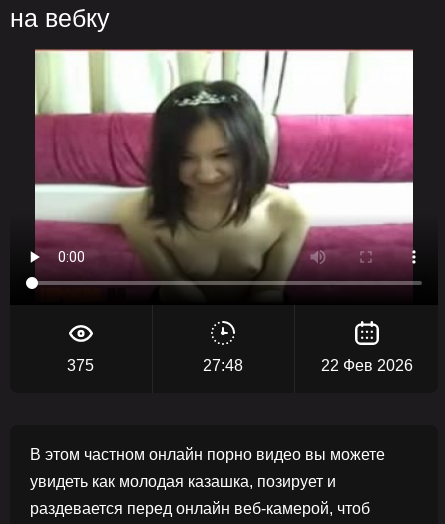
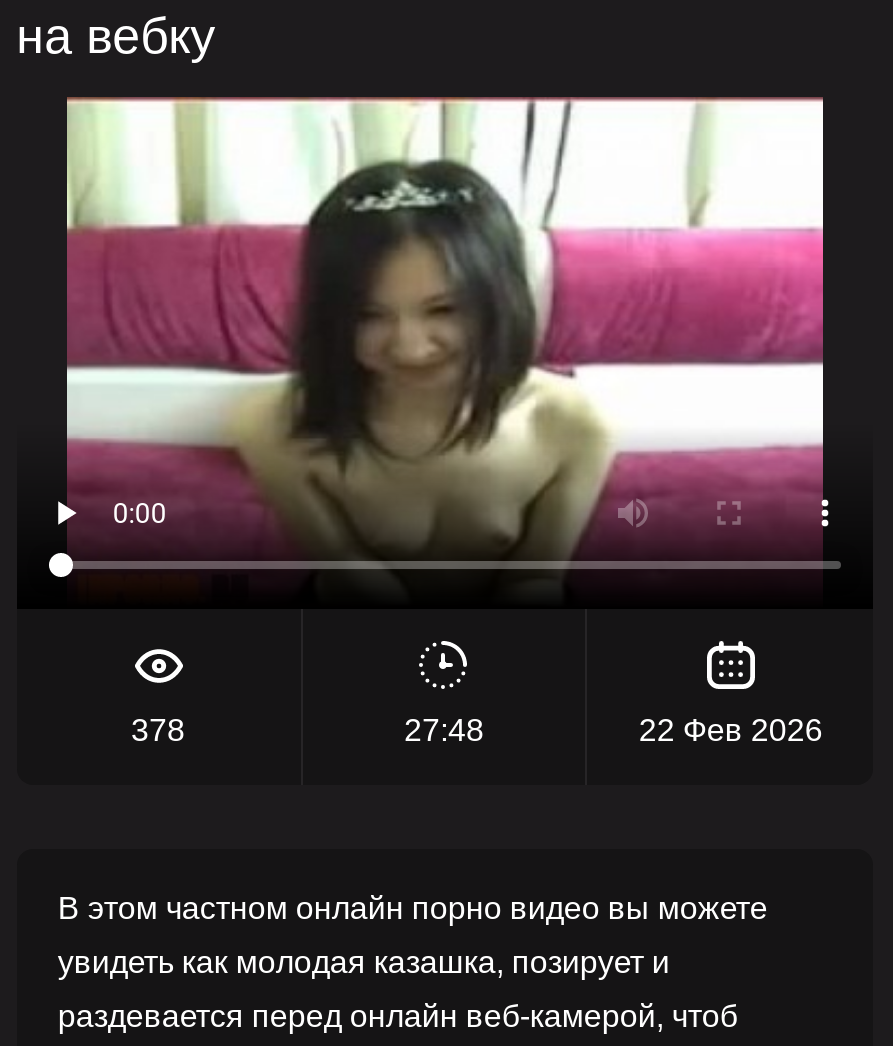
- 375
+ 378
